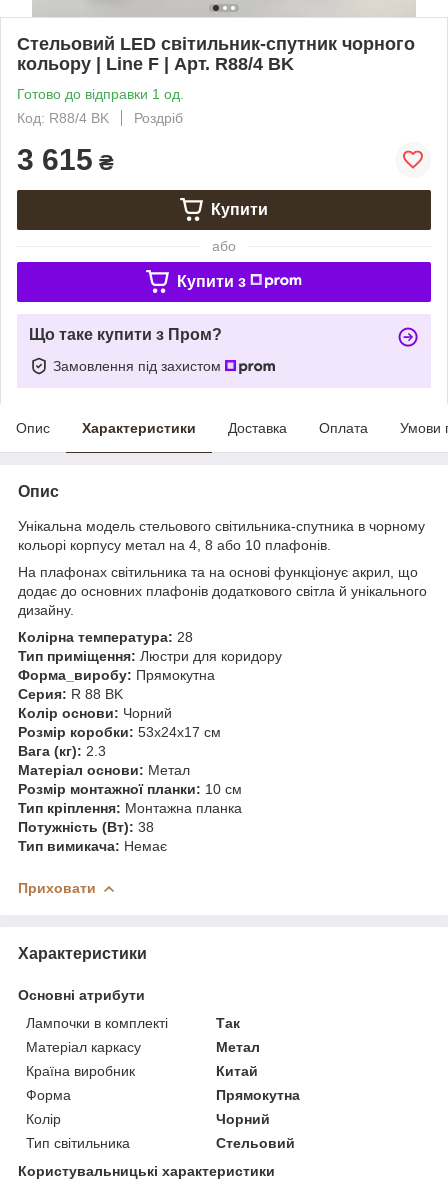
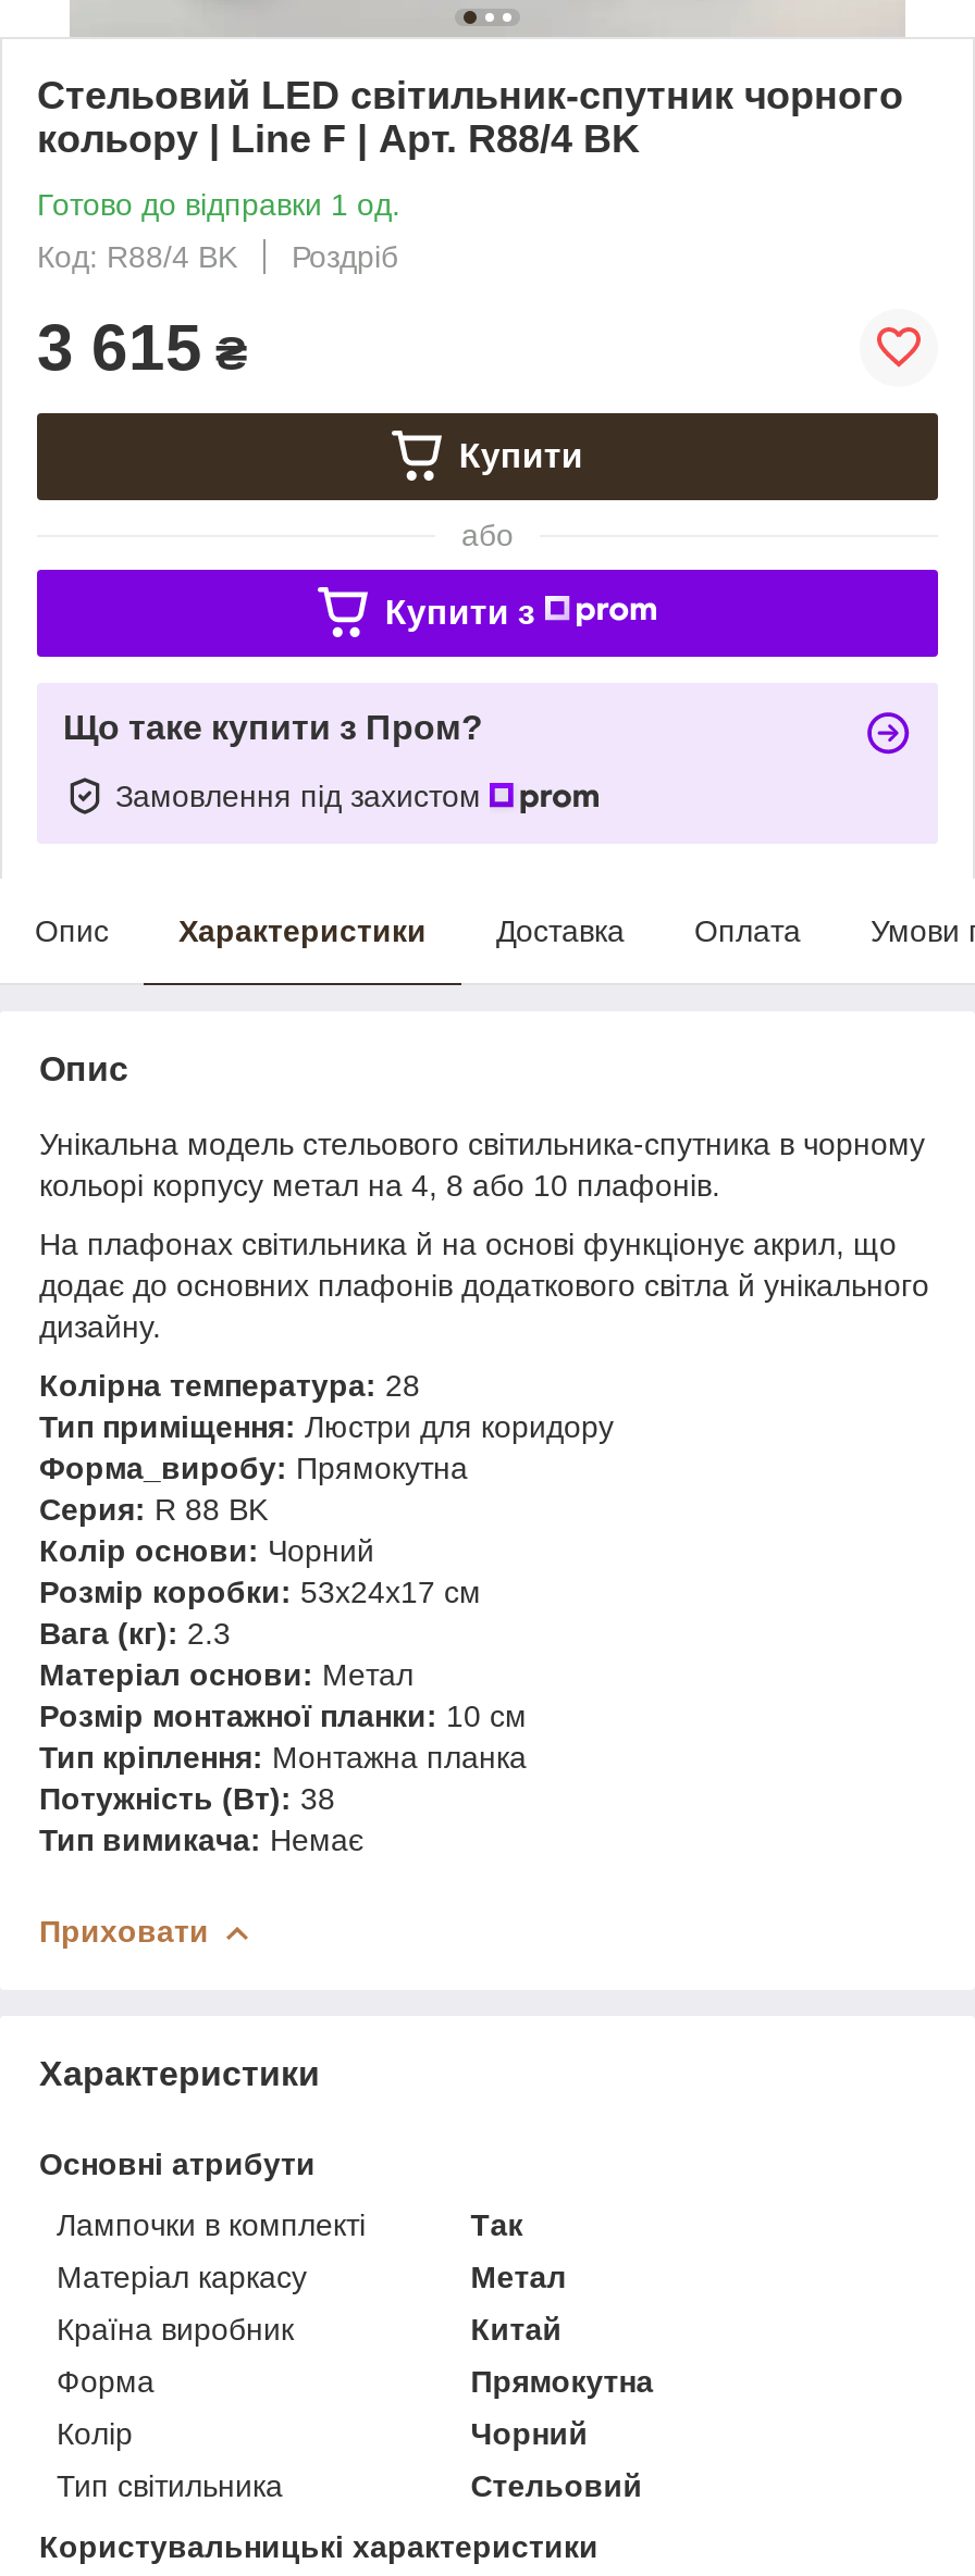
- На плафонах світильника та на основі функціонує акрил, що
+ На плафонах світильника й на основі функціонує акрил, що
